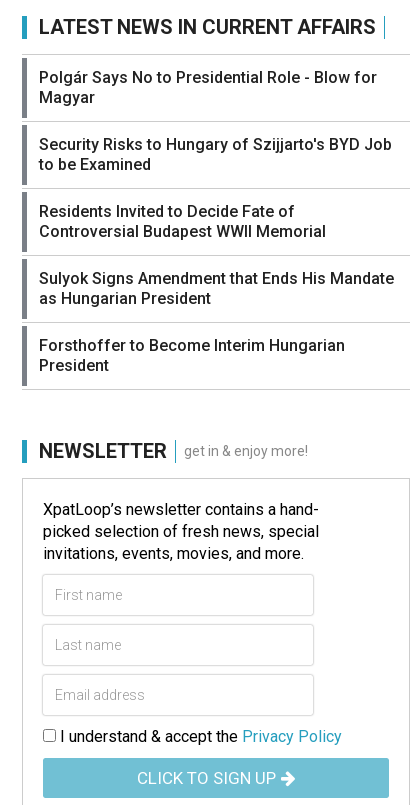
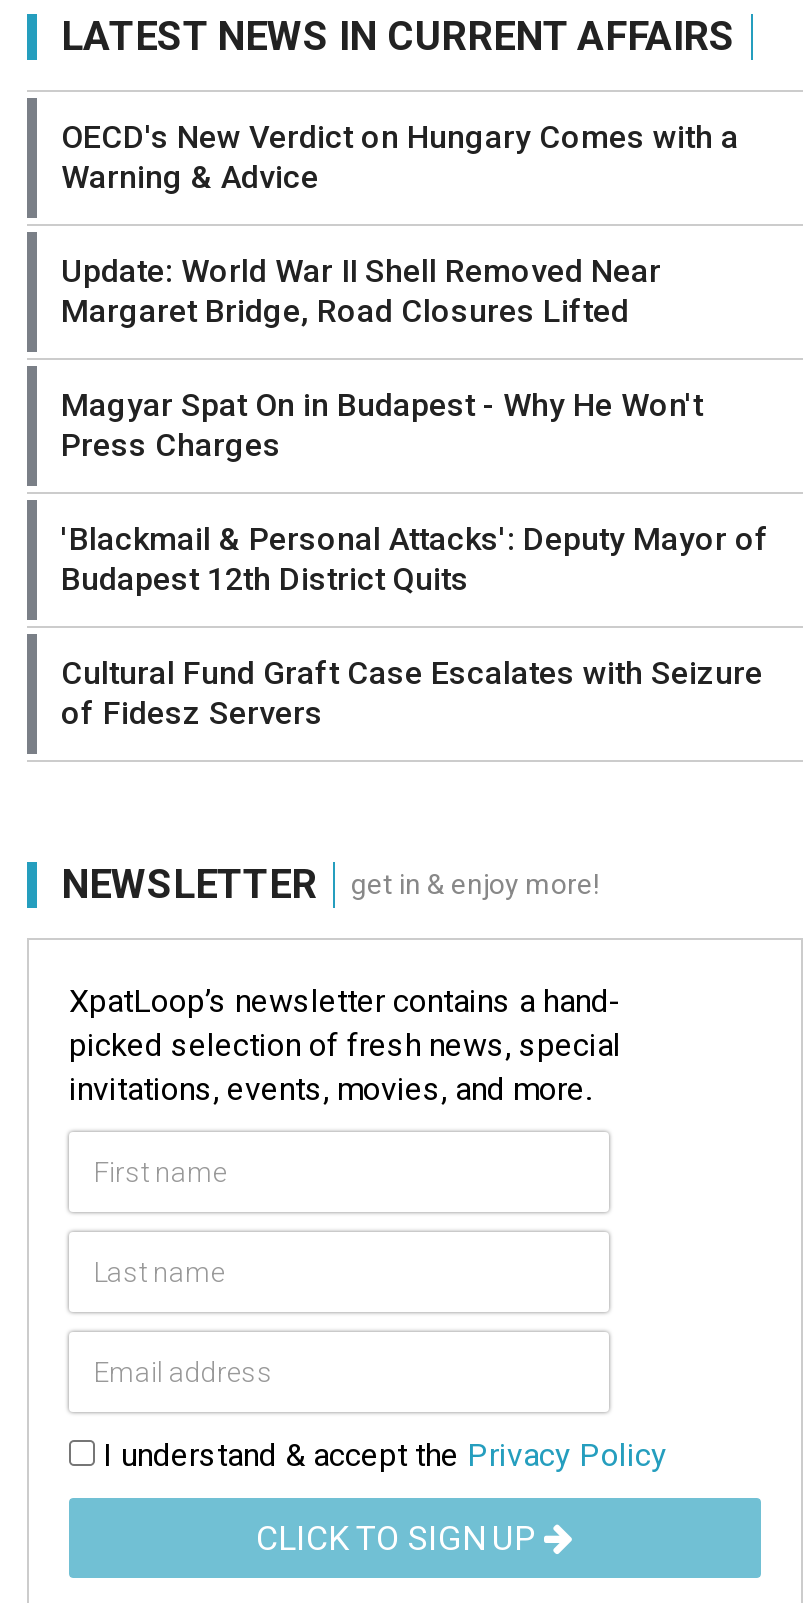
- Polgár Says No to Presidential Role - Blow for
- Magyar
+ OECD's New Verdict on Hungary Comes with a
+ Warning & Advice

- Security Risks to Hungary of Szijjarto's BYD Job
- to be Examined
+ Update: World War II Shell Removed Near
+ Margaret Bridge, Road Closures Lifted

- Residents Invited to Decide Fate of
- Controversial Budapest WWII Memorial
+ Magyar Spat On in Budapest - Why He Won't
+ Press Charges

- Sulyok Signs Amendment that Ends His Mandate
- as Hungarian President
+ 'Blackmail & Personal Attacks': Deputy Mayor of
+ Budapest 12th District Quits

- Forsthoffer to Become Interim Hungarian
- President
+ Cultural Fund Graft Case Escalates with Seizure
+ of Fidesz Servers
